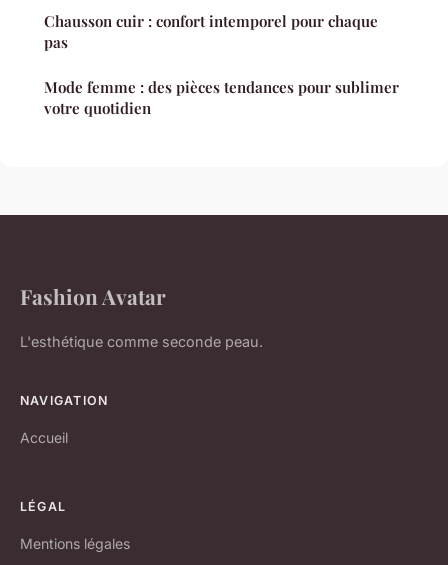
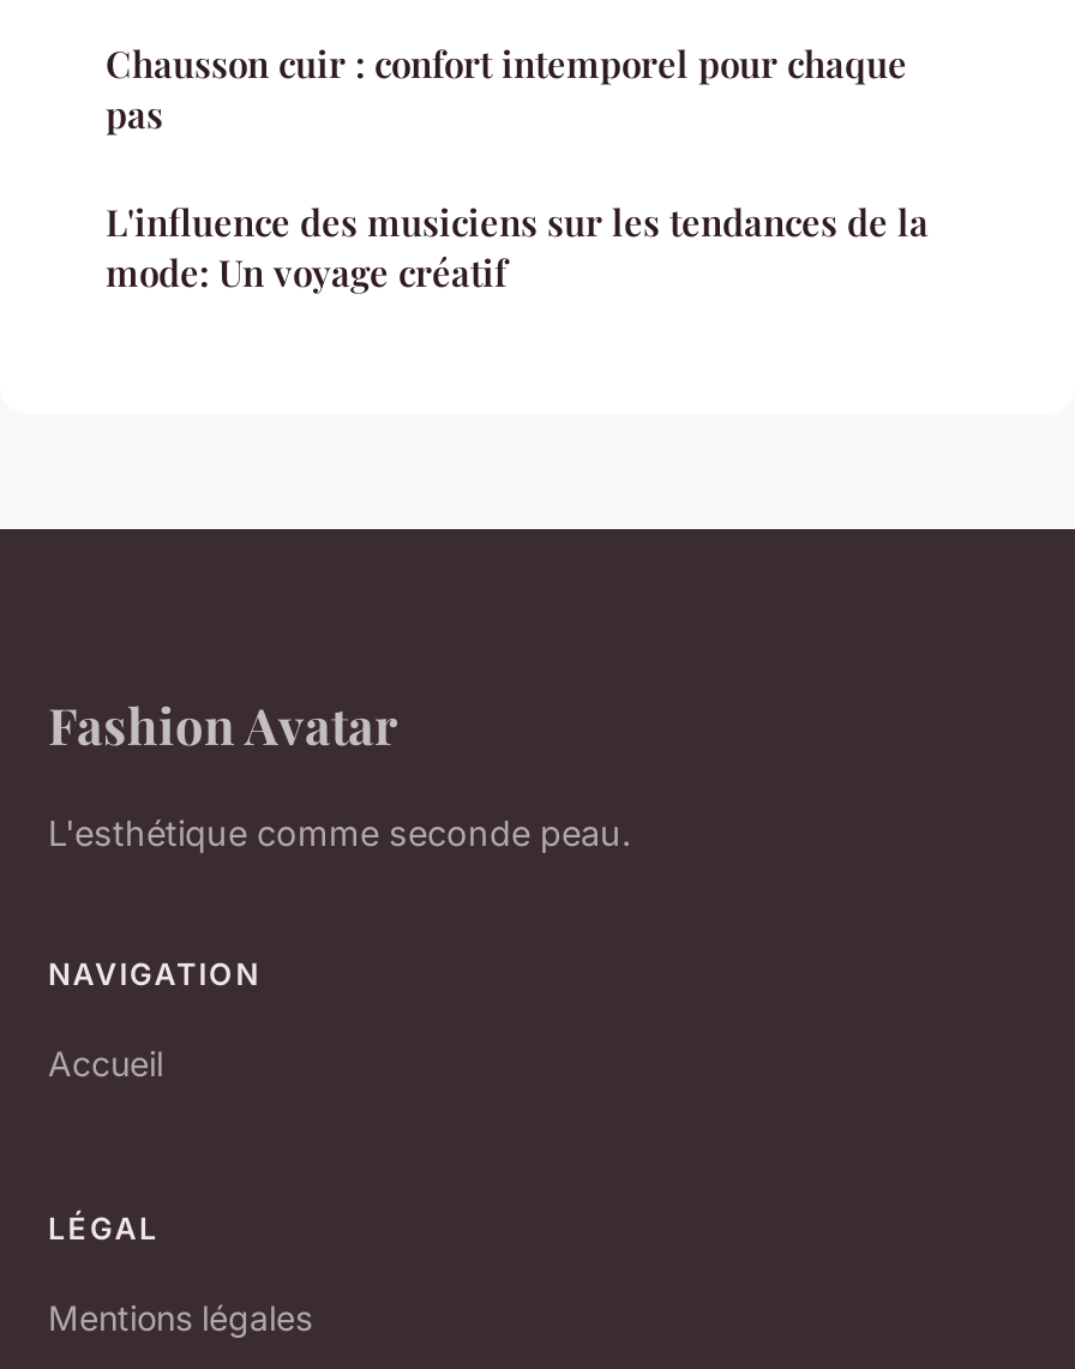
- Mode femme : des pièces tendances pour sublimer
- votre quotidien
+ L'influence des musiciens sur les tendances de la
+ mode: Un voyage créatif
